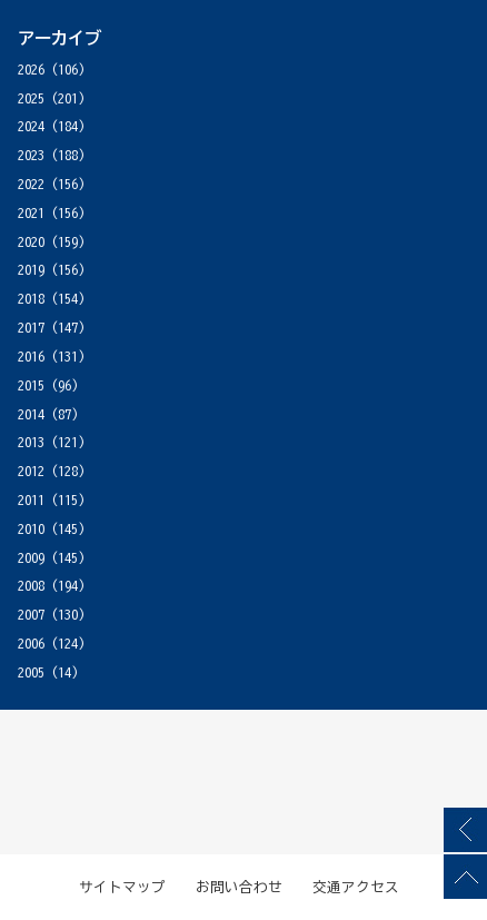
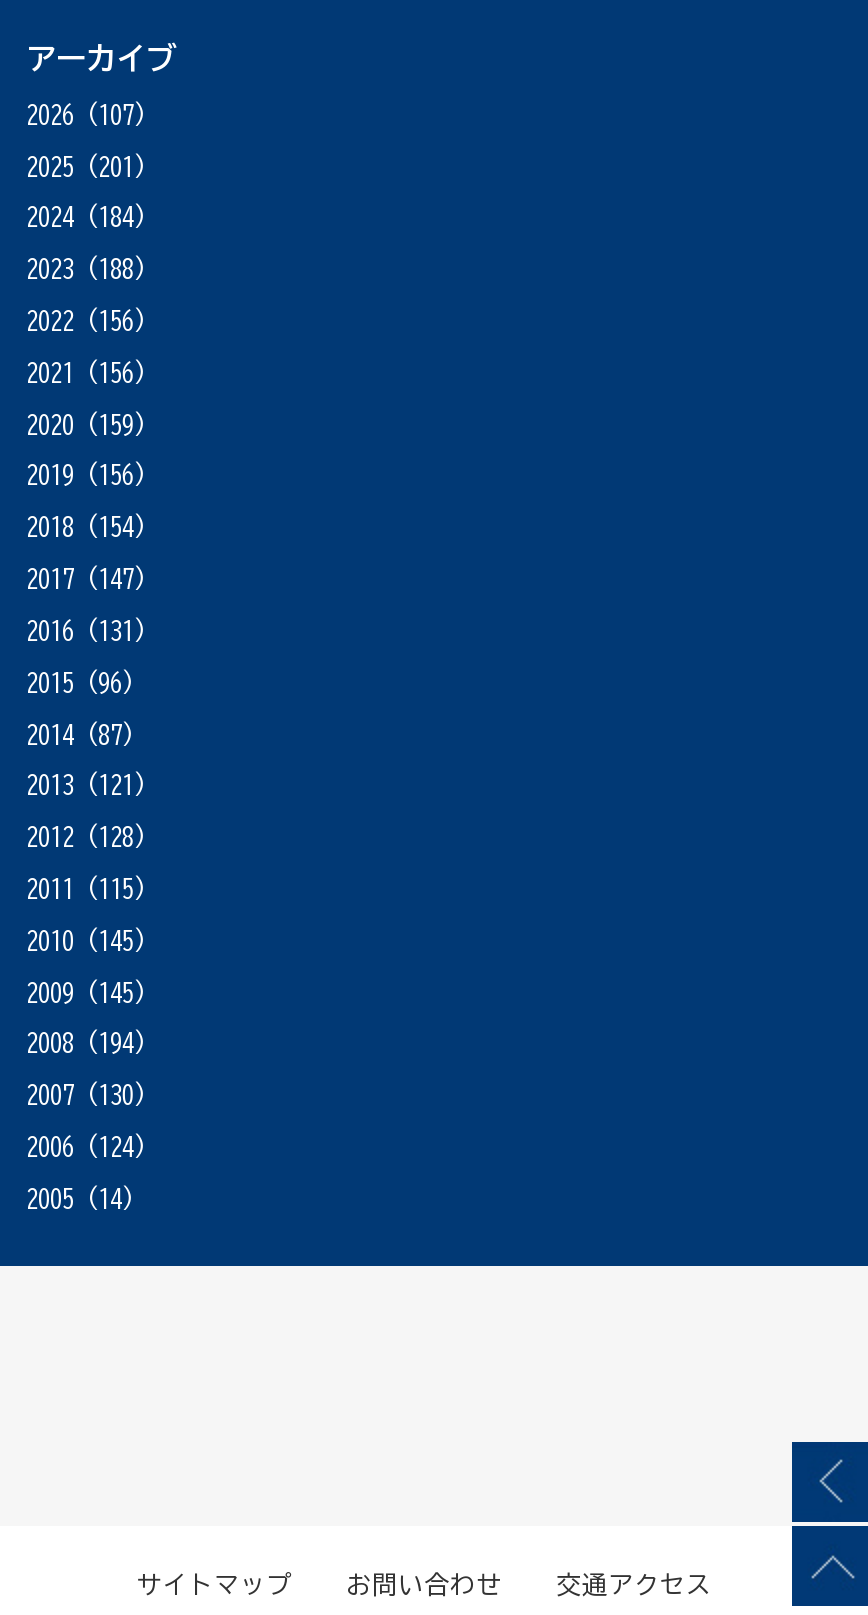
- 2026 (106)
+ 2026 (107)
